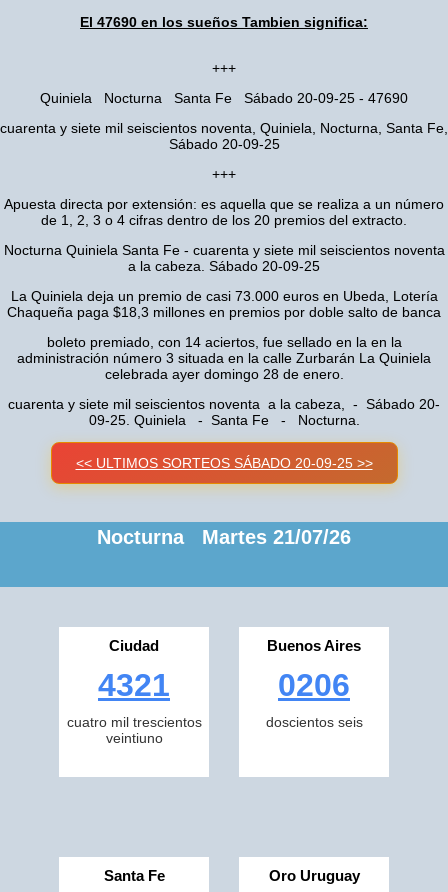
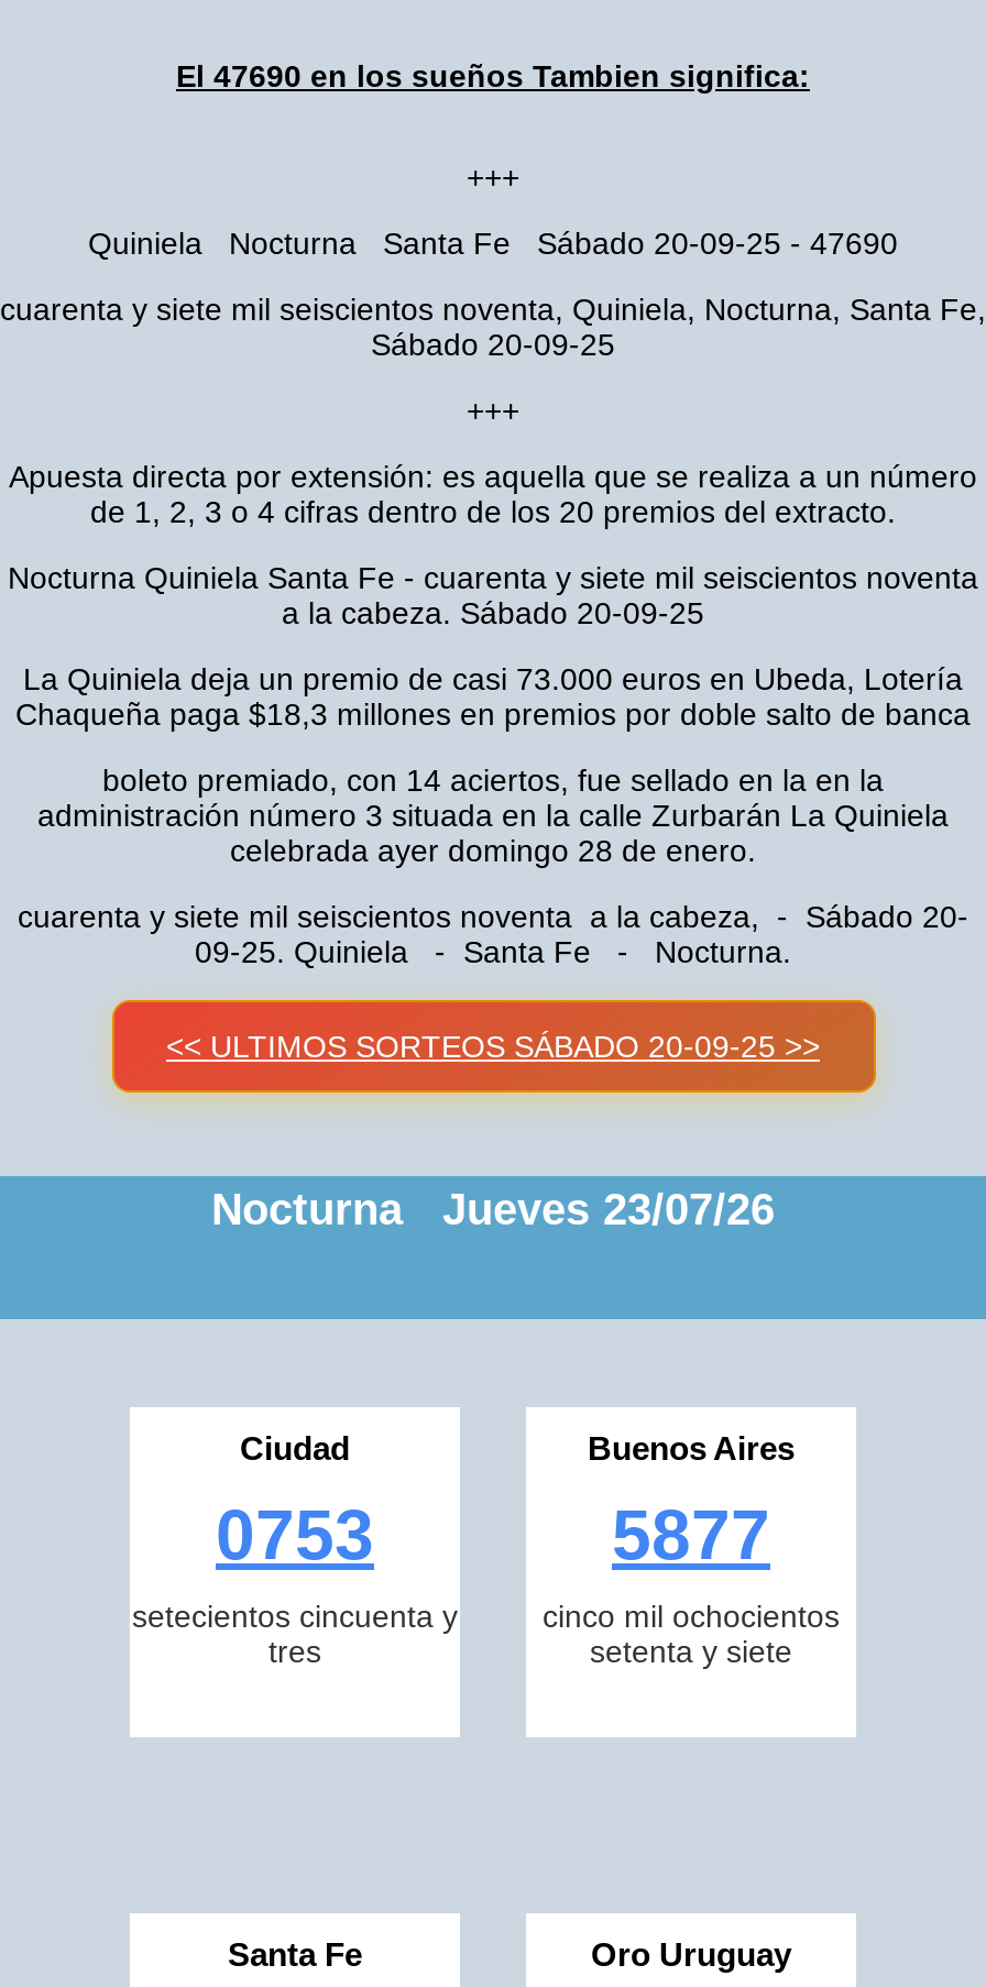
- Nocturna Martes 21/07/26
+ Nocturna Jueves 23/07/26

- 4321
- cuatro mil trescientos
- veintiuno
+ 0753
+ setecientos cincuenta y
+ tres

- 0206
- doscientos seis
+ 5877
+ cinco mil ochocientos
+ setenta y siete
